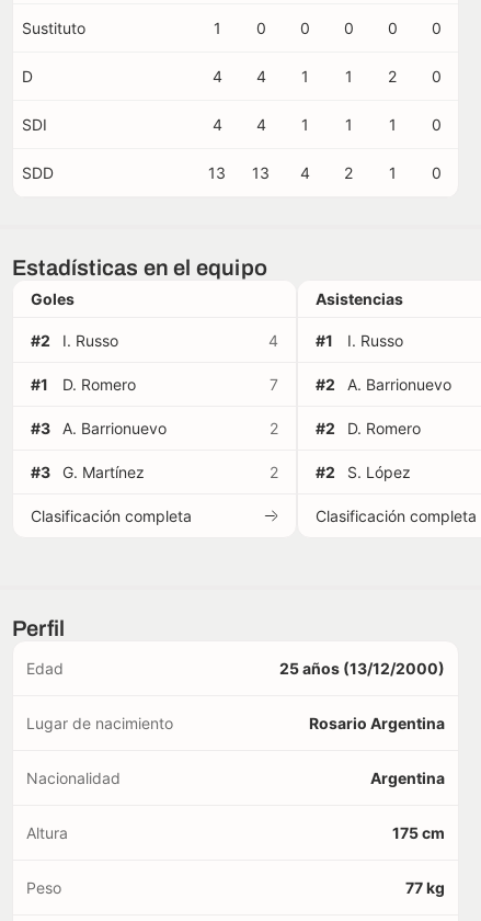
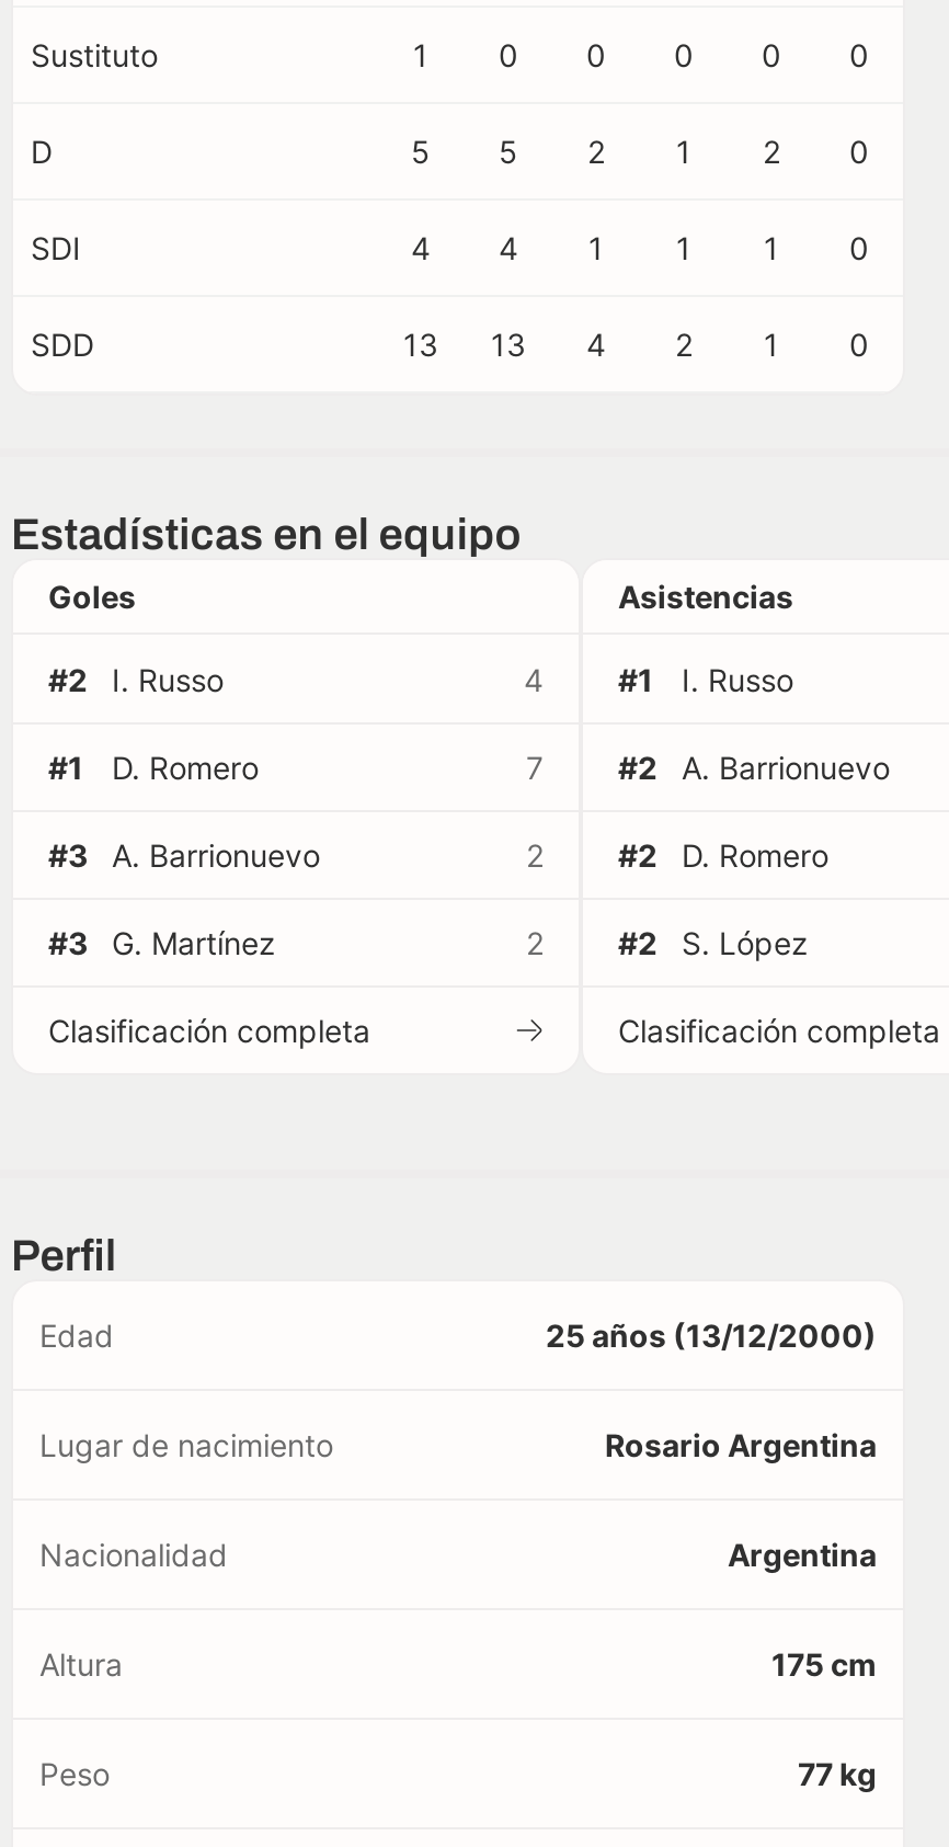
- 4
+ 5

- 4
+ 5

- 1
+ 2
